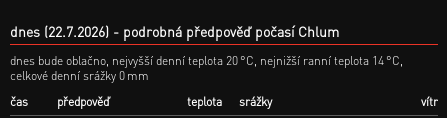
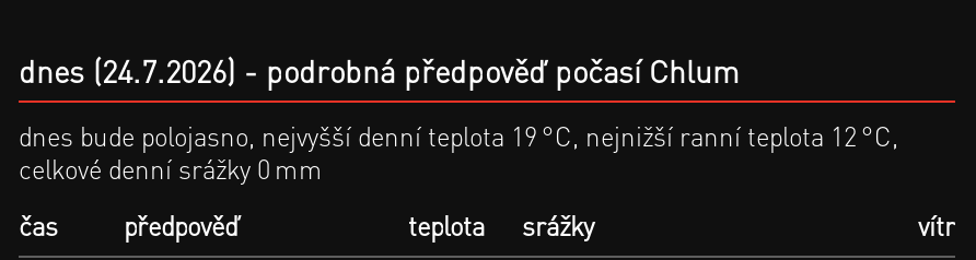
- dnes (22.7.2026) podrobná předpověď počasí Chlum
+ dnes (24.7.2026) podrobná předpověď počasí Chlum

- dnes bude oblačno, nejvyšší denní teplota 20 °C, nejnižší ranní teplota 14 °C,
+ dnes bude polojasno, nejvyšší denní teplota 19 °C, nejnižší ranní teplota 12 °C,
